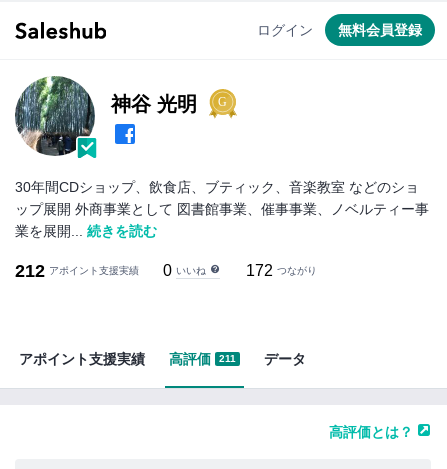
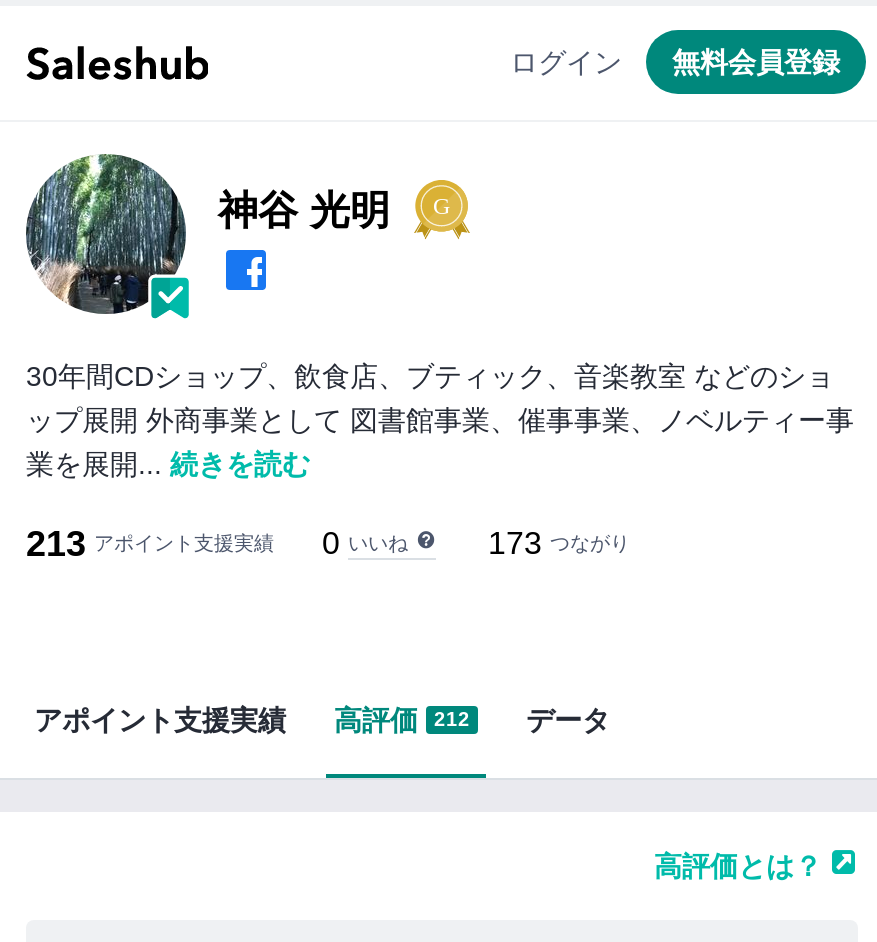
- 212 アポイント支援実績
+ 213 アポイント支援実績

- 172 つながり
+ 173 つながり

- アポイント支援実績 高評価 211
+ アポイント支援実績 高評価 212
